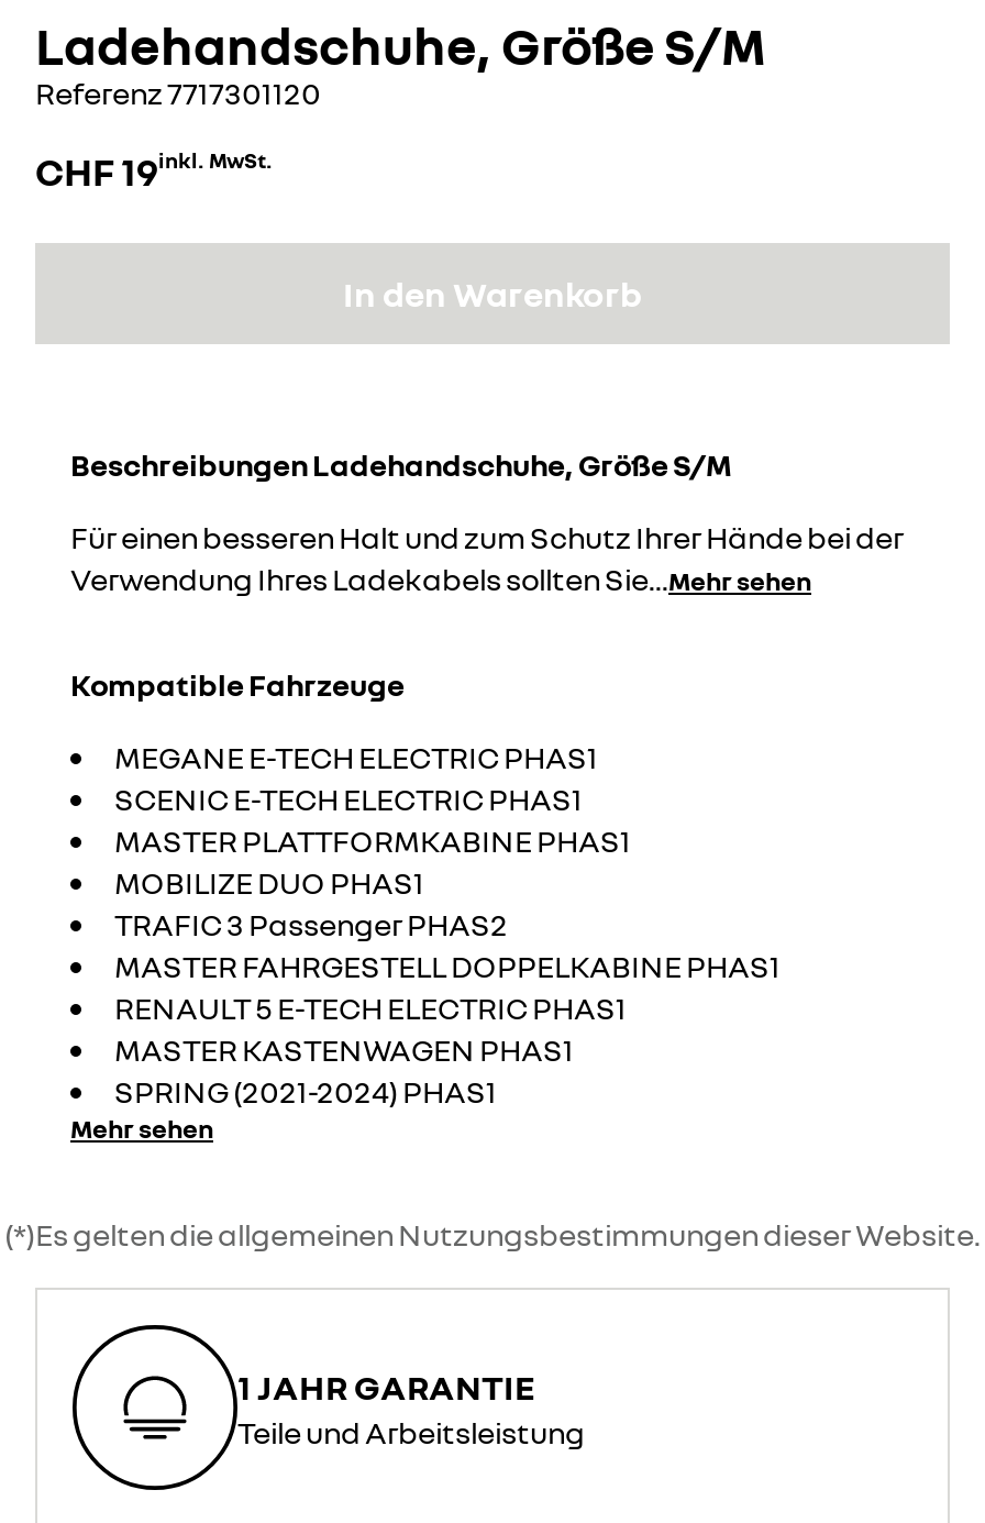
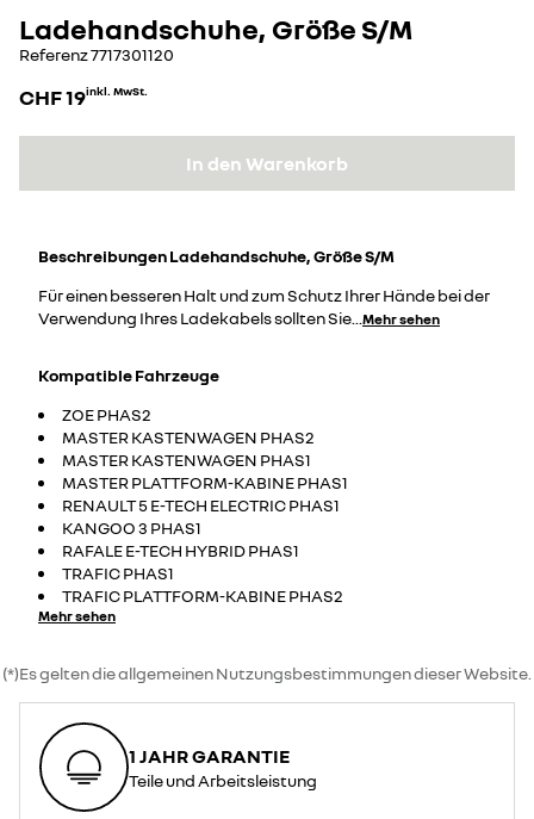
- MEGANE E-TECH ELECTRIC PHAS1
- SCENIC E-TECH ELECTRIC PHAS1
- MASTER PLATTFORMKABINE PHAS1
- MOBILIZE DUO PHAS1
- TRAFIC 3 Passenger PHAS2
- MASTER FAHRGESTELL DOPPELKABINE PHAS1
+ ZOE PHAS2
+ MASTER KASTENWAGEN PHAS2

moved down: RENAULT 5 E-TECH ELECTRIC PHAS1

moved up: MASTER KASTENWAGEN PHAS1

- SPRING (2021-2024) PHAS1
+ MASTER PLATTFORM-KABINE PHAS1
+ KANGOO 3 PHAS1
+ RAFALE E-TECH HYBRID PHAS1
+ TRAFIC PHAS1
+ TRAFIC PLATTFORM-KABINE PHAS2
